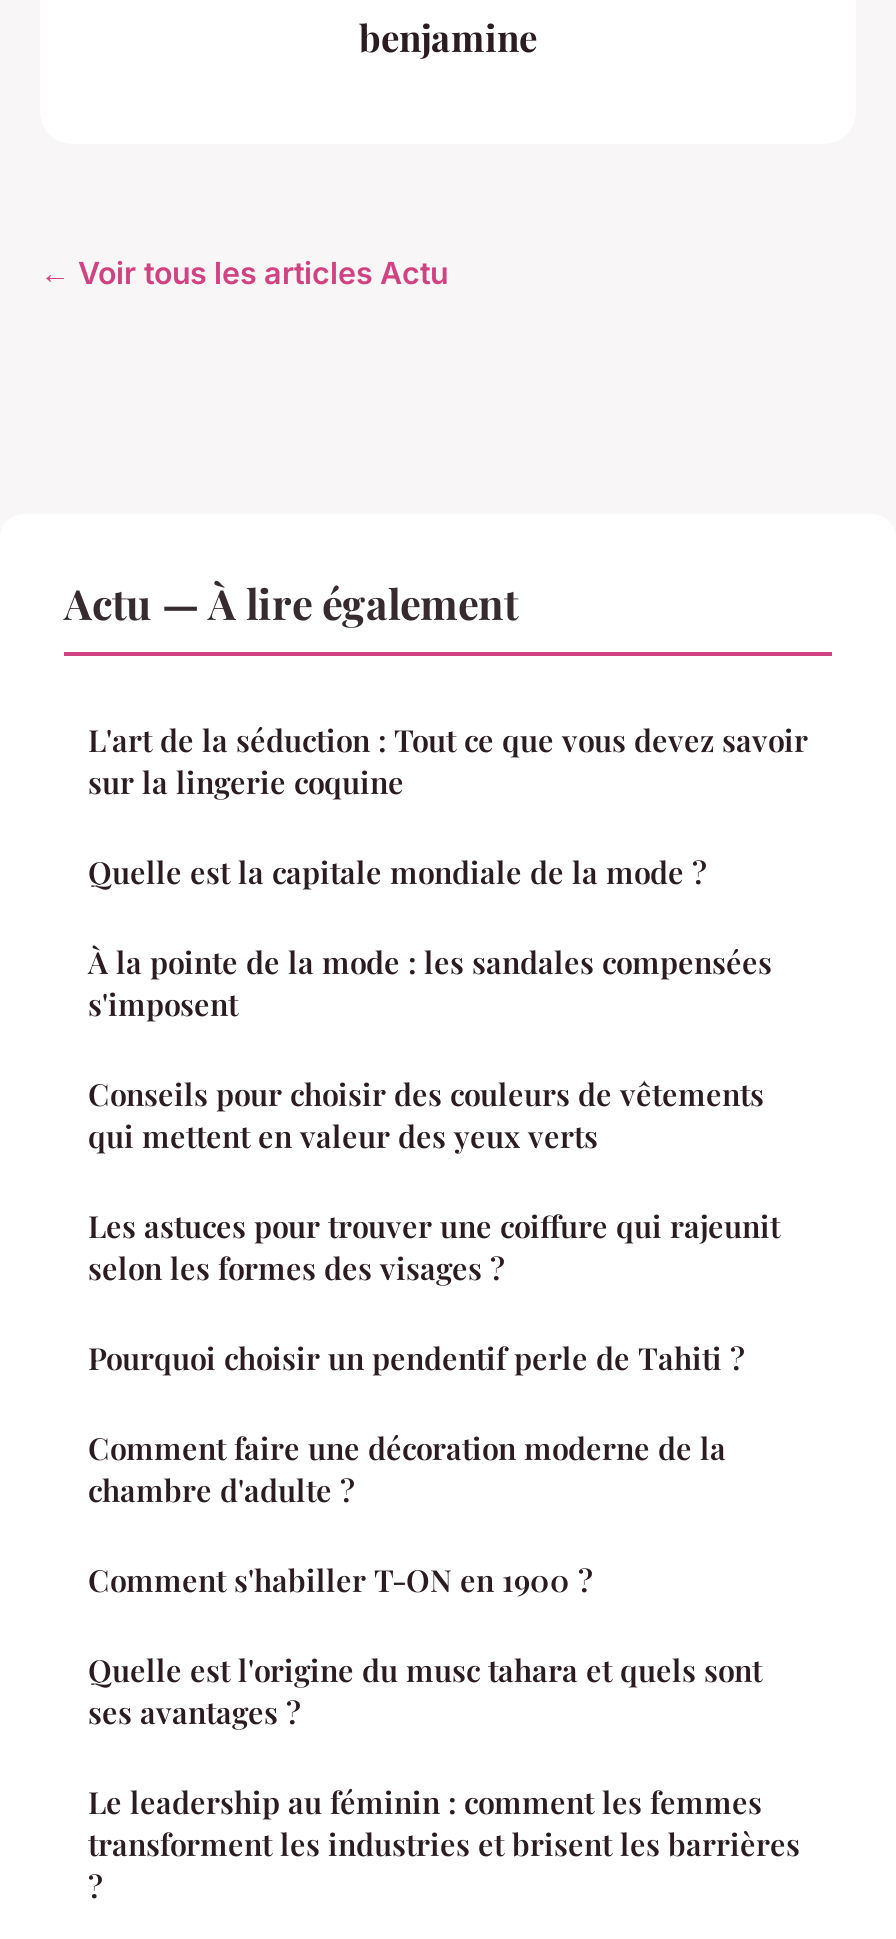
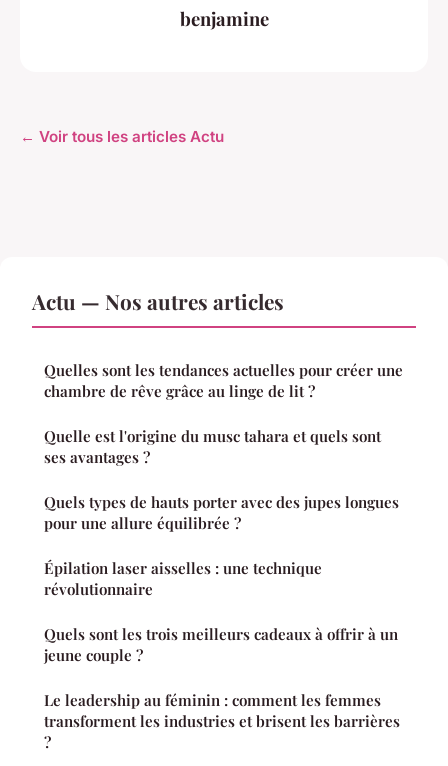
- Actu — À lire également
- L'art de la séduction : Tout ce que vous devez savoir
- sur la lingerie coquine
- Quelle est la capitale mondiale de la mode ?
- À la pointe de la mode : les sandales compensées
- s'imposent
- Conseils pour choisir des couleurs de vêtements
- qui mettent en valeur des yeux verts
- Les astuces pour trouver une coiffure qui rajeunit
- selon les formes des visages ?
- Pourquoi choisir un pendentif perle de Tahiti ?
- Comment faire une décoration moderne de la
- chambre d'adulte ?
- Comment s'habiller T-ON en 1900 ?
+ Actu — Nos autres articles
+ Quelles sont les tendances actuelles pour créer une
+ chambre de rêve grâce au linge de lit ?

moved up: Quelle est l'origine du musc tahara et quels sont | ses avantages ?

+ Quels types de hauts porter avec des jupes longues
+ pour une allure équilibrée ?
+ Épilation laser aisselles : une technique
+ révolutionnaire
+ Quels sont les trois meilleurs cadeaux à offrir à un
+ jeune couple ?
